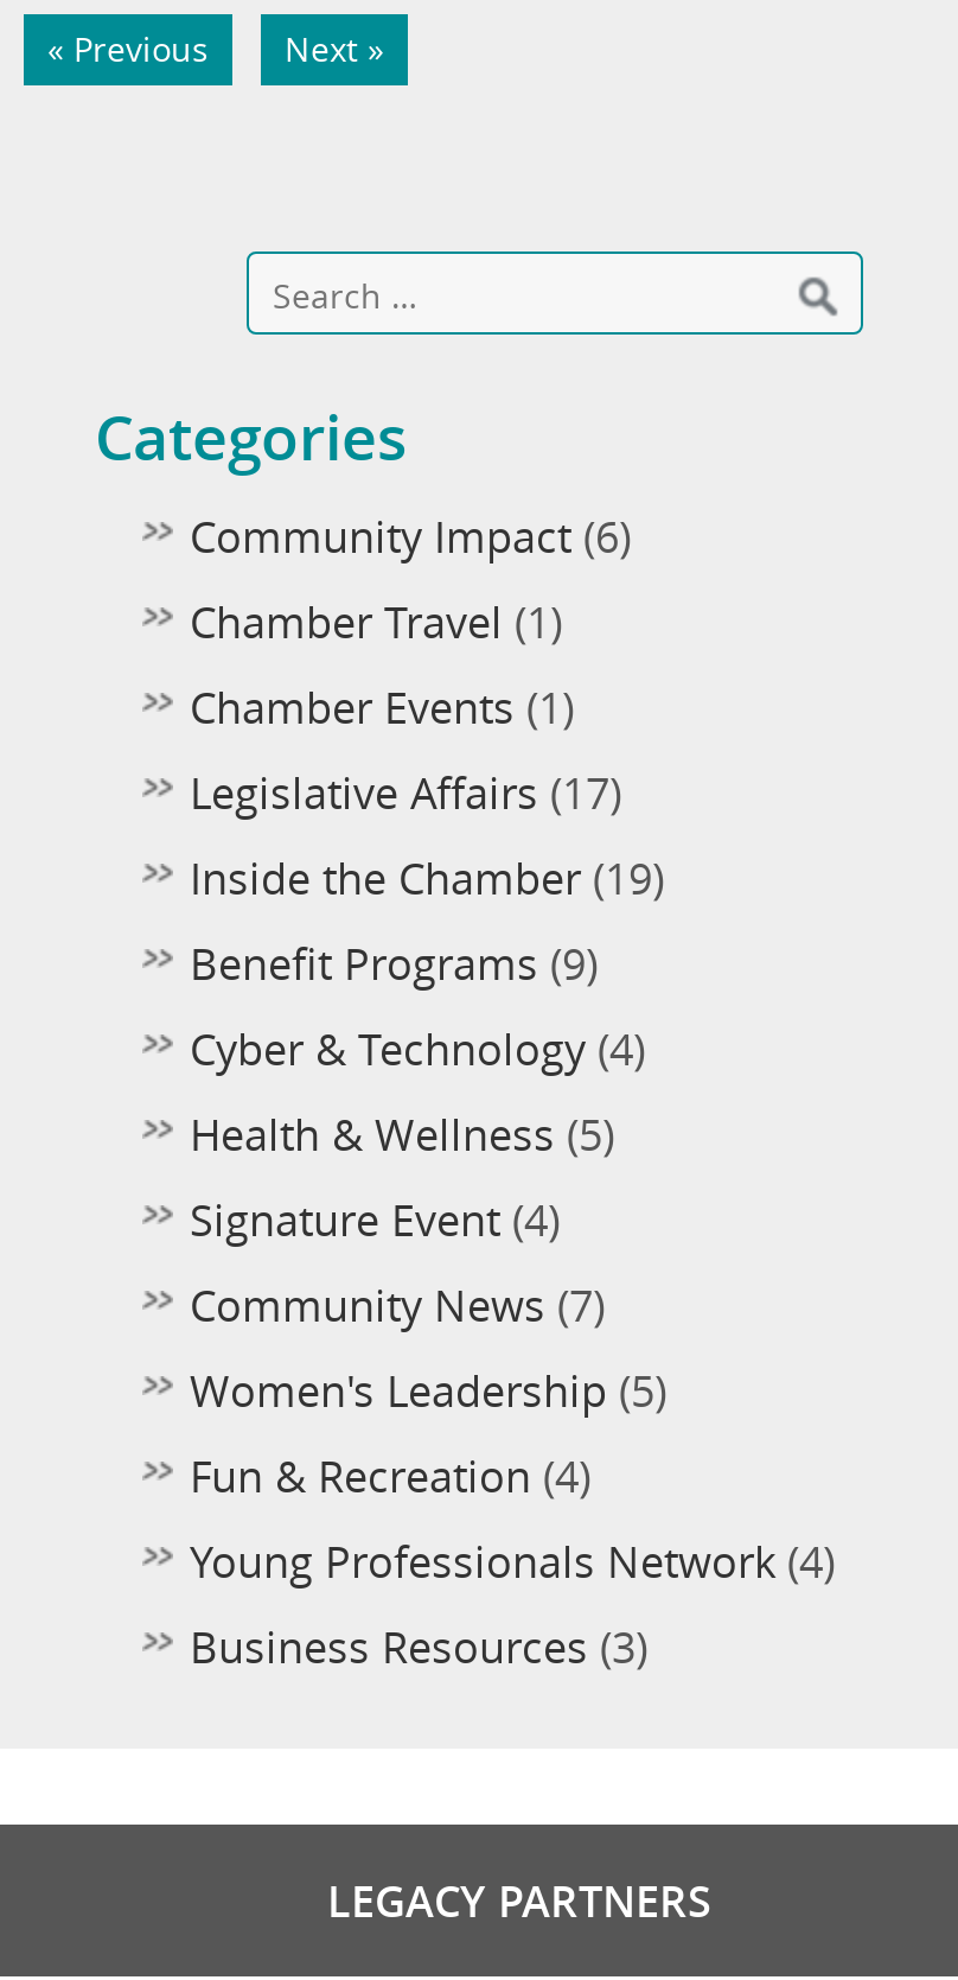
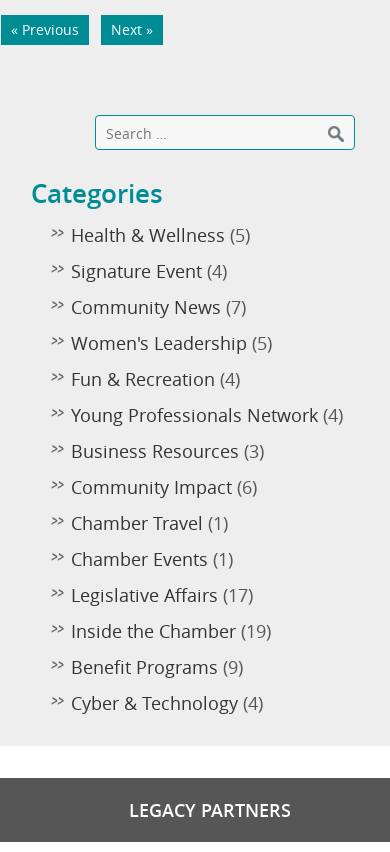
moved down: Community Impact (6) | Chamber Travel (1) | Chamber Events (1) | Legislative Affairs (17) | Inside the Chamber (19) | Benefit Programs (9) | Cyber & Technology (4)

moved up: Health & Wellness (5) | Signature Event (4) | Community News (7) | Women's Leadership (5) | Fun & Recreation (4) | Young Professionals Network (4) | Business Resources (3)
